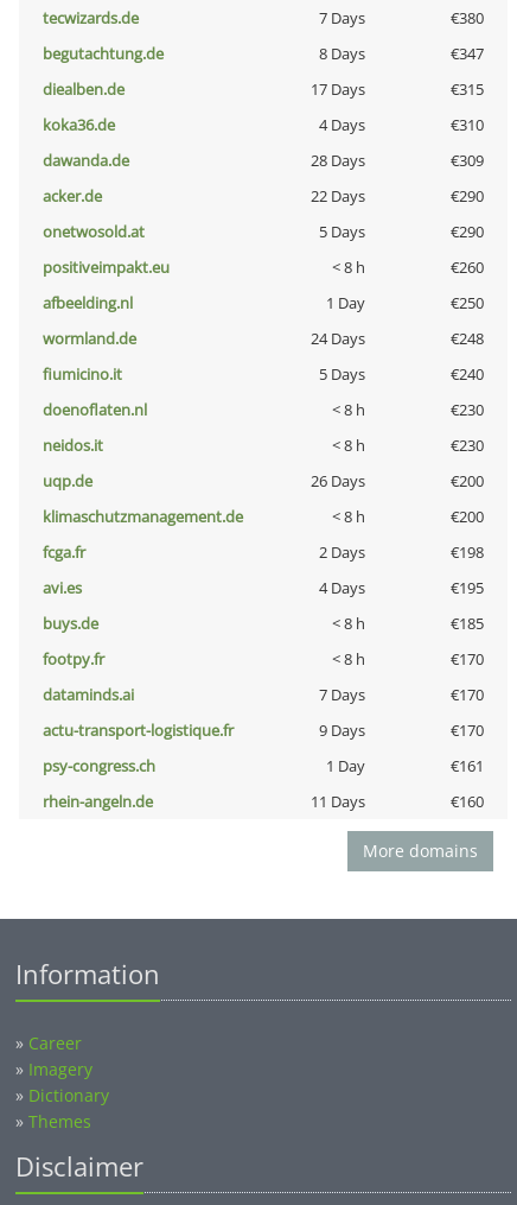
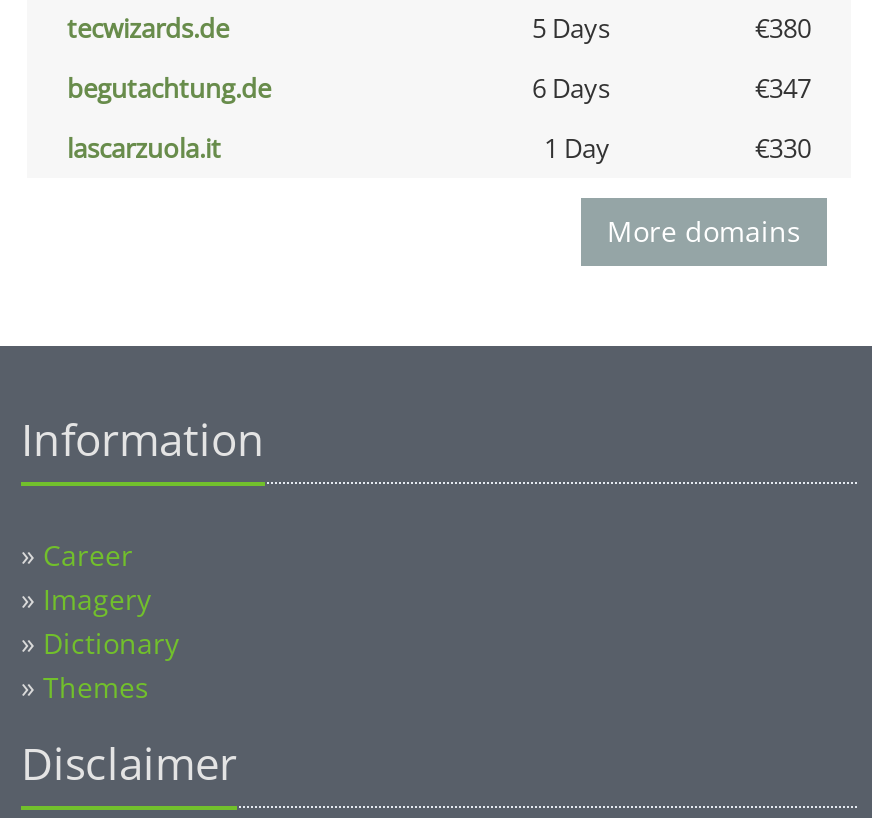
- 7 Days
+ 5 Days

- 8 Days
+ 6 Days

- diealben.de
- 17 Days
- €315
- koka36.de
- 4 Days
- €310
- dawanda.de
- 28 Days
- €309
- acker.de
- 22 Days
- €290
- onetwosold.at
- 5 Days
- €290
- positiveimpakt.eu
- < 8 h
- €260
- afbeelding.nl
+ lascarzuola.it

- €250
- wormland.de
- 24 Days
- €248
- fiumicino.it
- 5 Days
- €240
- doenoflaten.nl
- < 8 h
- €230
- neidos.it
- < 8 h
- €230
- uqp.de
- 26 Days
- €200
- klimaschutzmanagement.de
- < 8 h
- €200
- fcga.fr
- 2 Days
- €198
- avi.es
- 4 Days
- €195
- buys.de
- < 8 h
- €185
- footpy.fr
- < 8 h
- €170
- dataminds.ai
- 7 Days
- €170
- actu-transport-logistique.fr
- 9 Days
- €170
- psy-congress.ch
- 1 Day
- €161
- rhein-angeln.de
- 11 Days
- €160
+ €330
